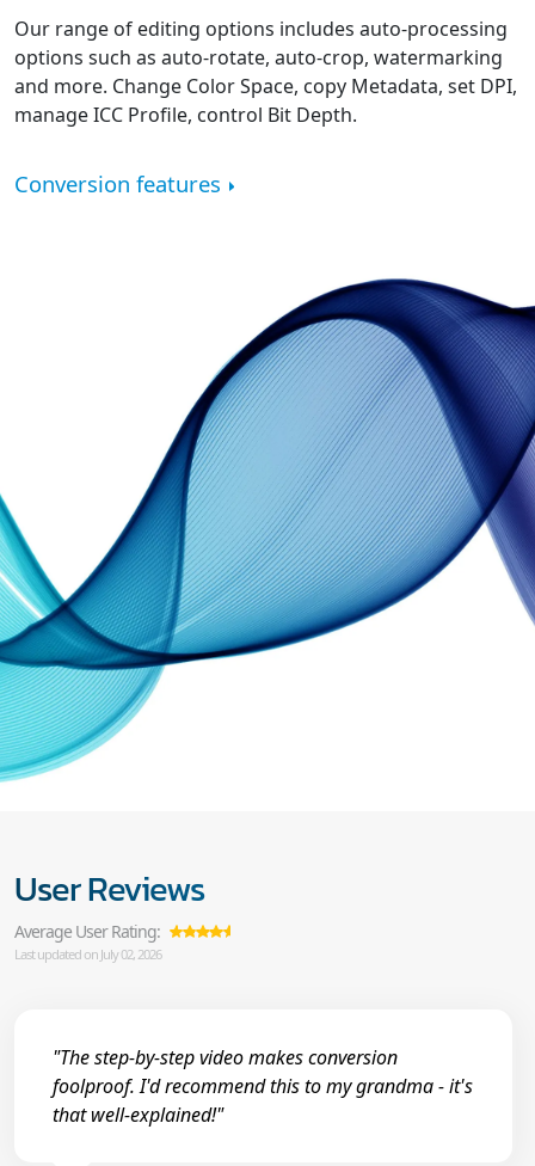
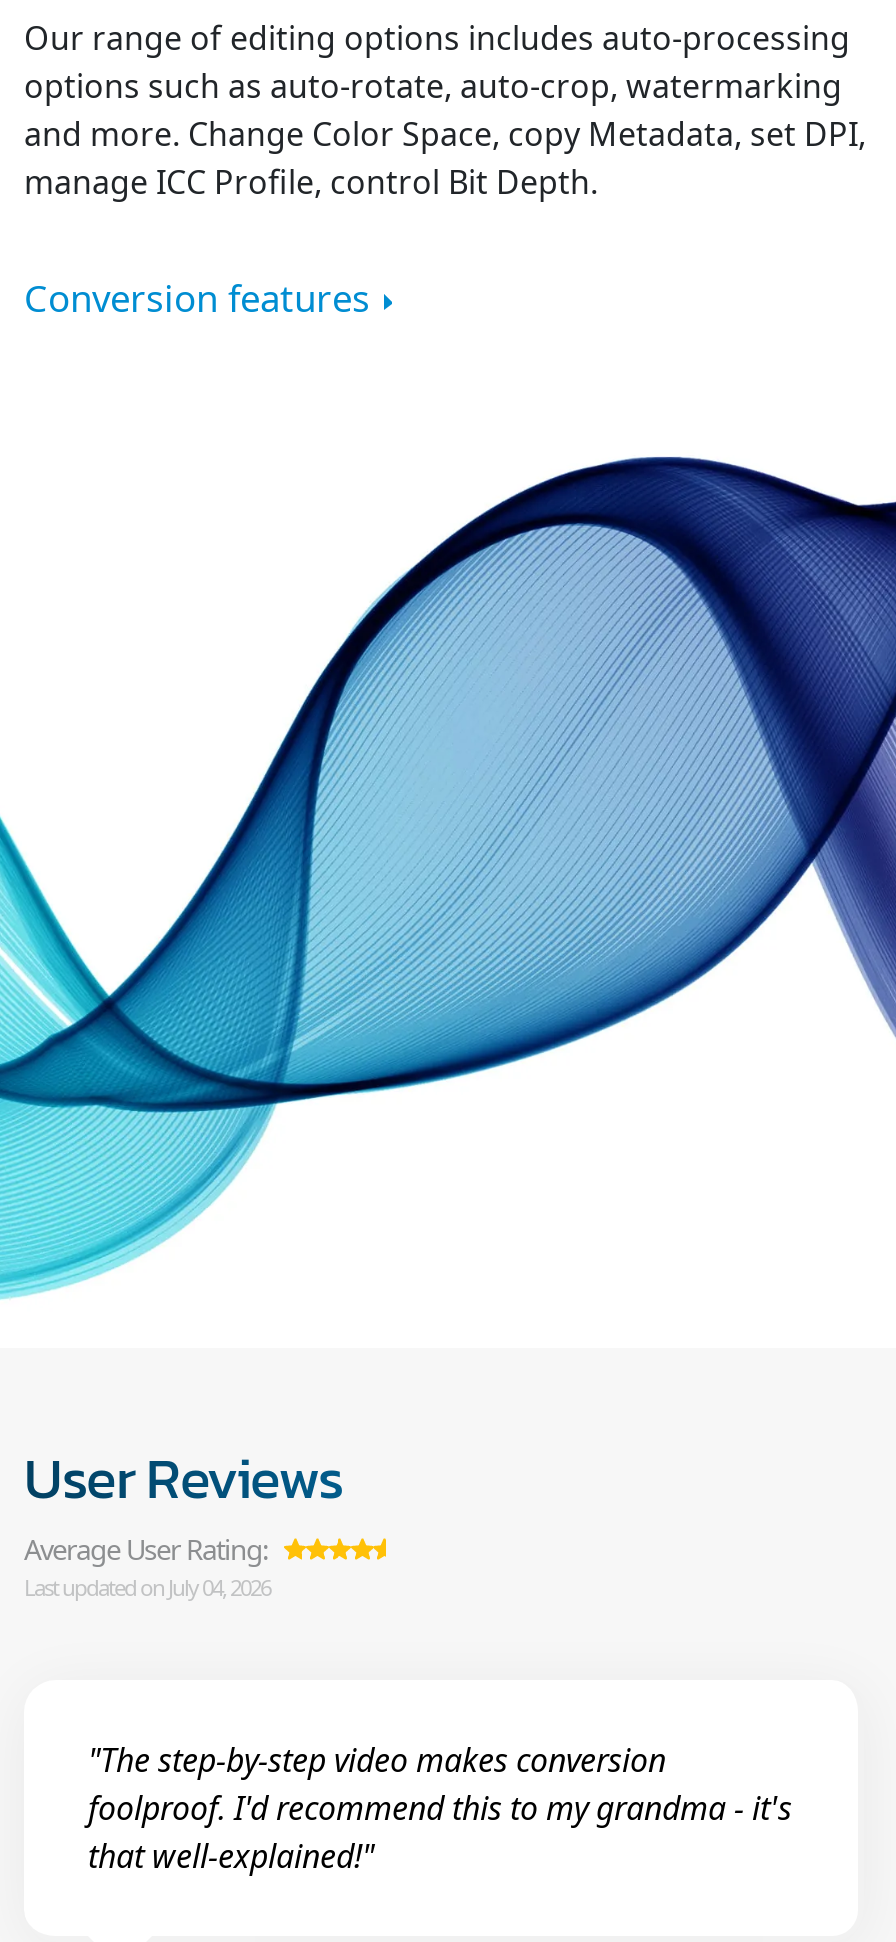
- Last updated on July 02, 2026
+ Last updated on July 04, 2026
